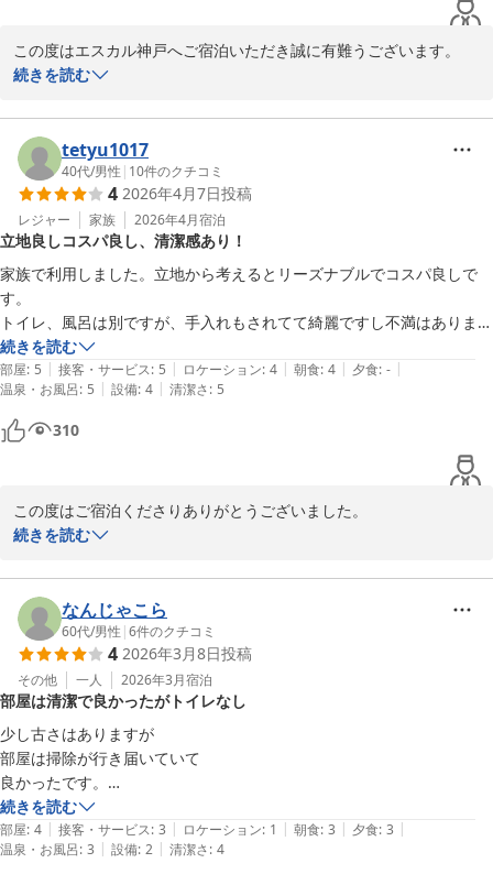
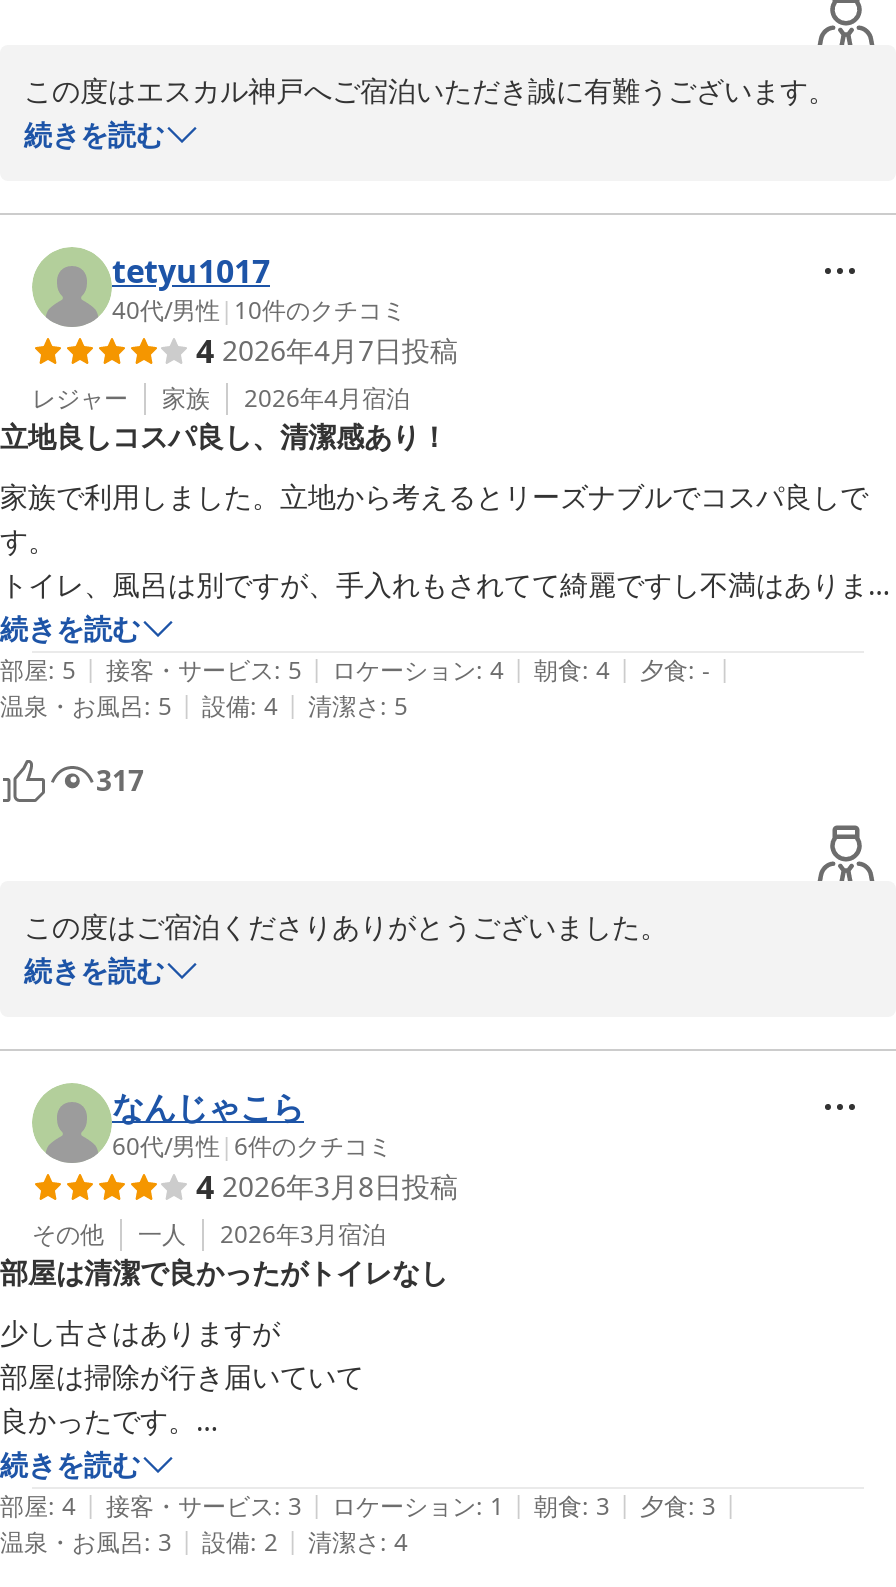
- 310
+ 317
